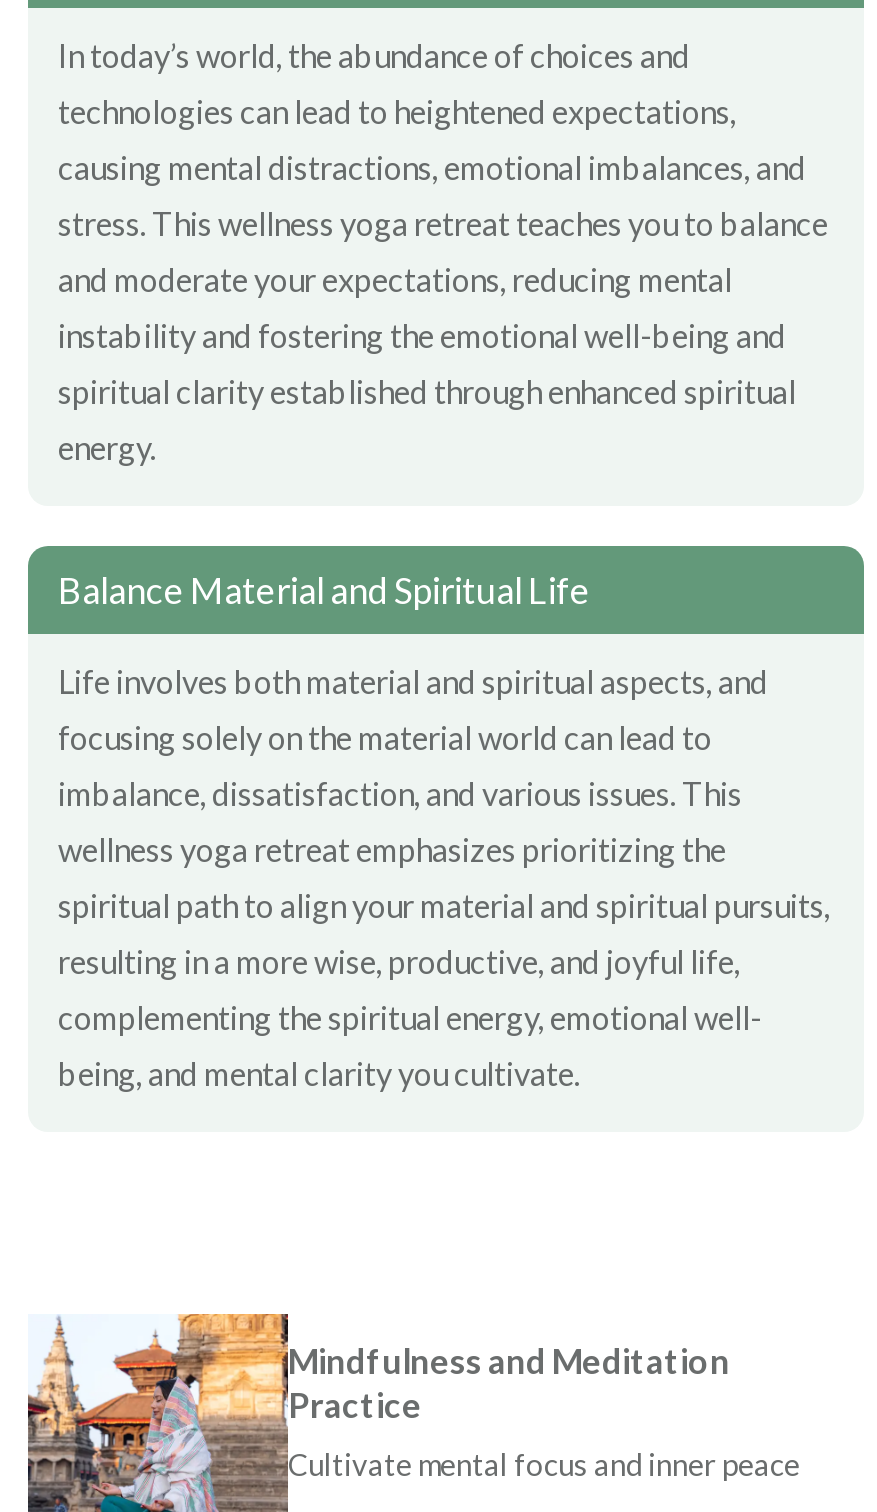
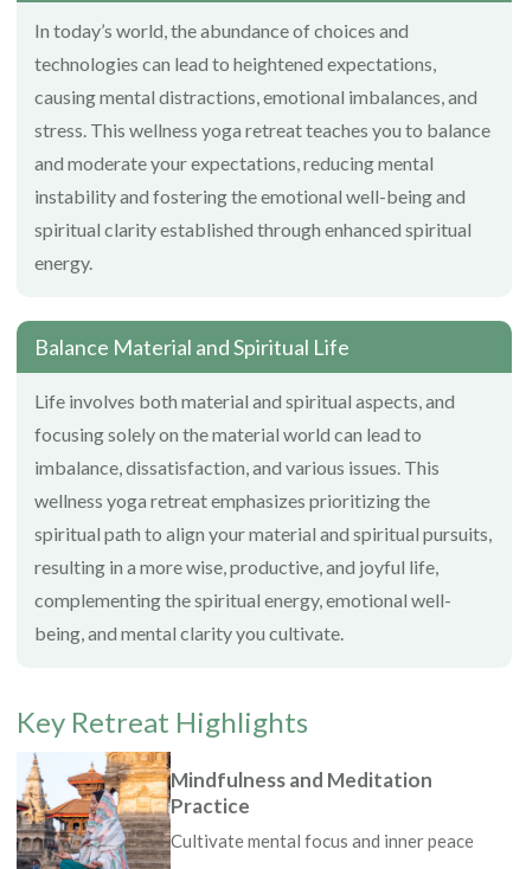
+ Key Retreat Highlights
